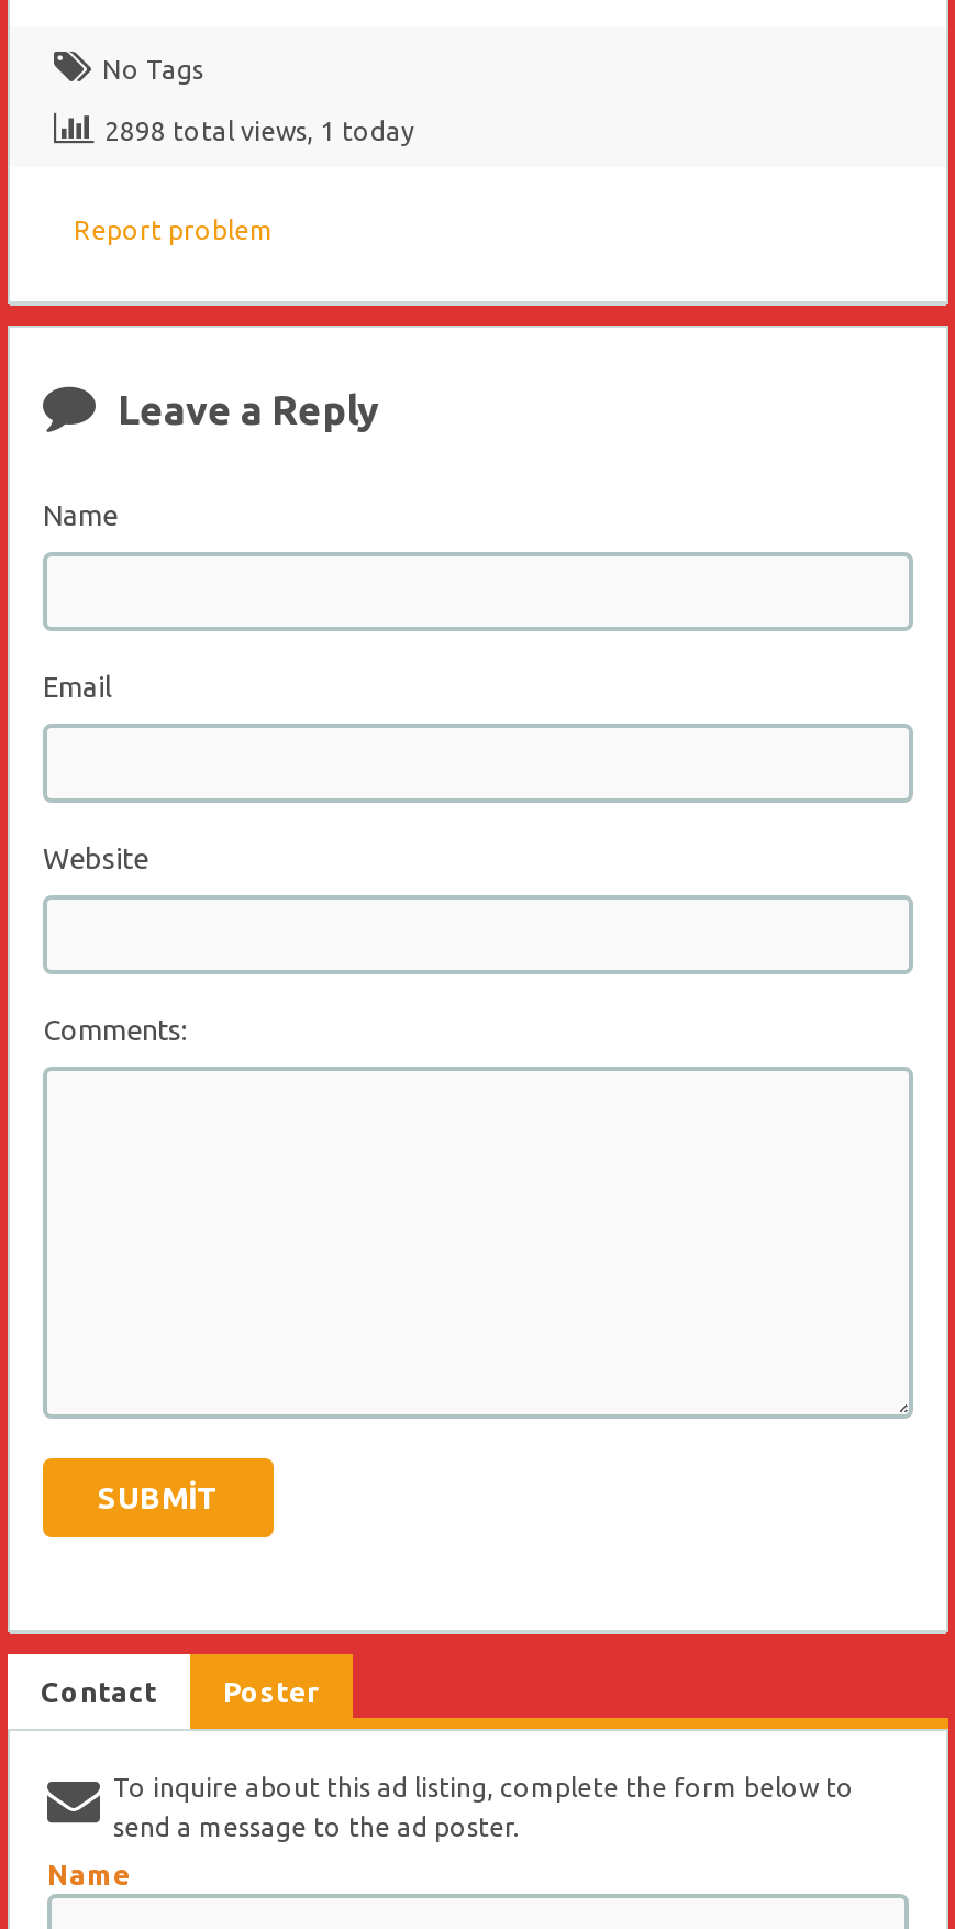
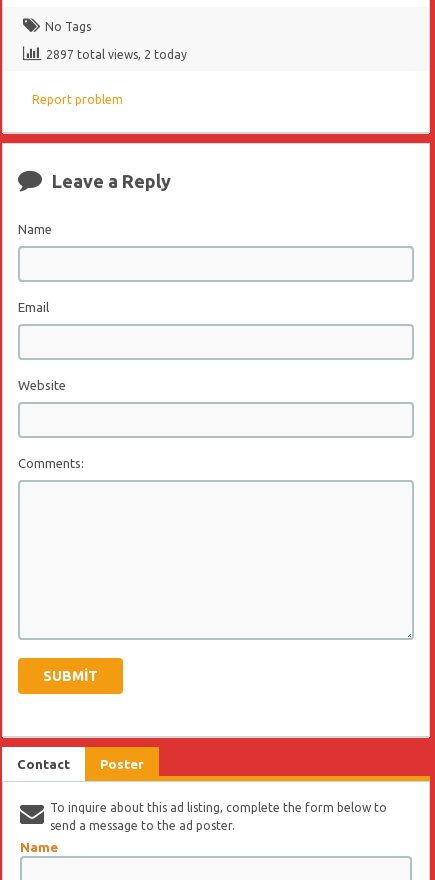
- 2898 total views, 1 today
+ 2897 total views, 2 today
